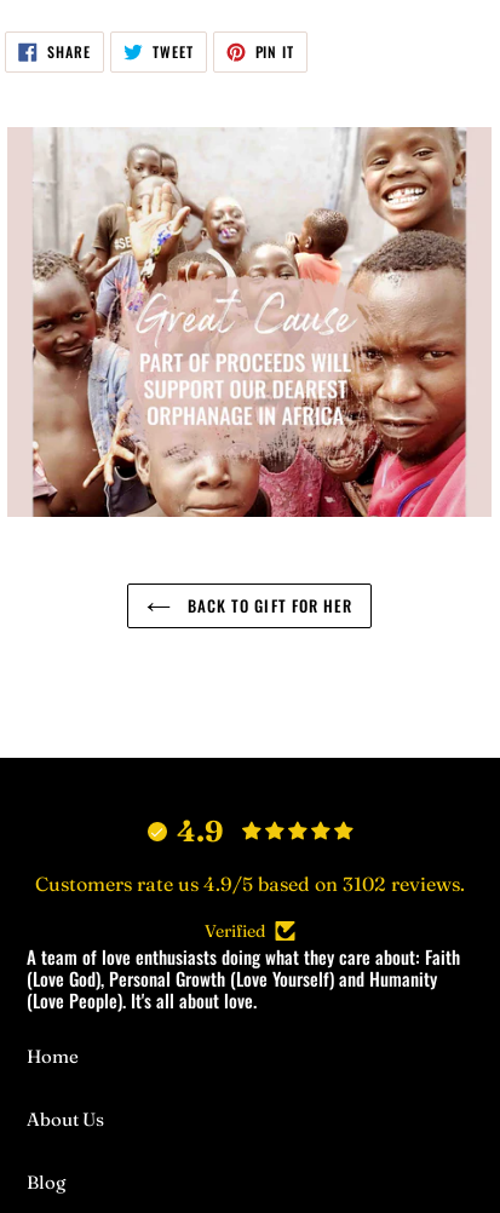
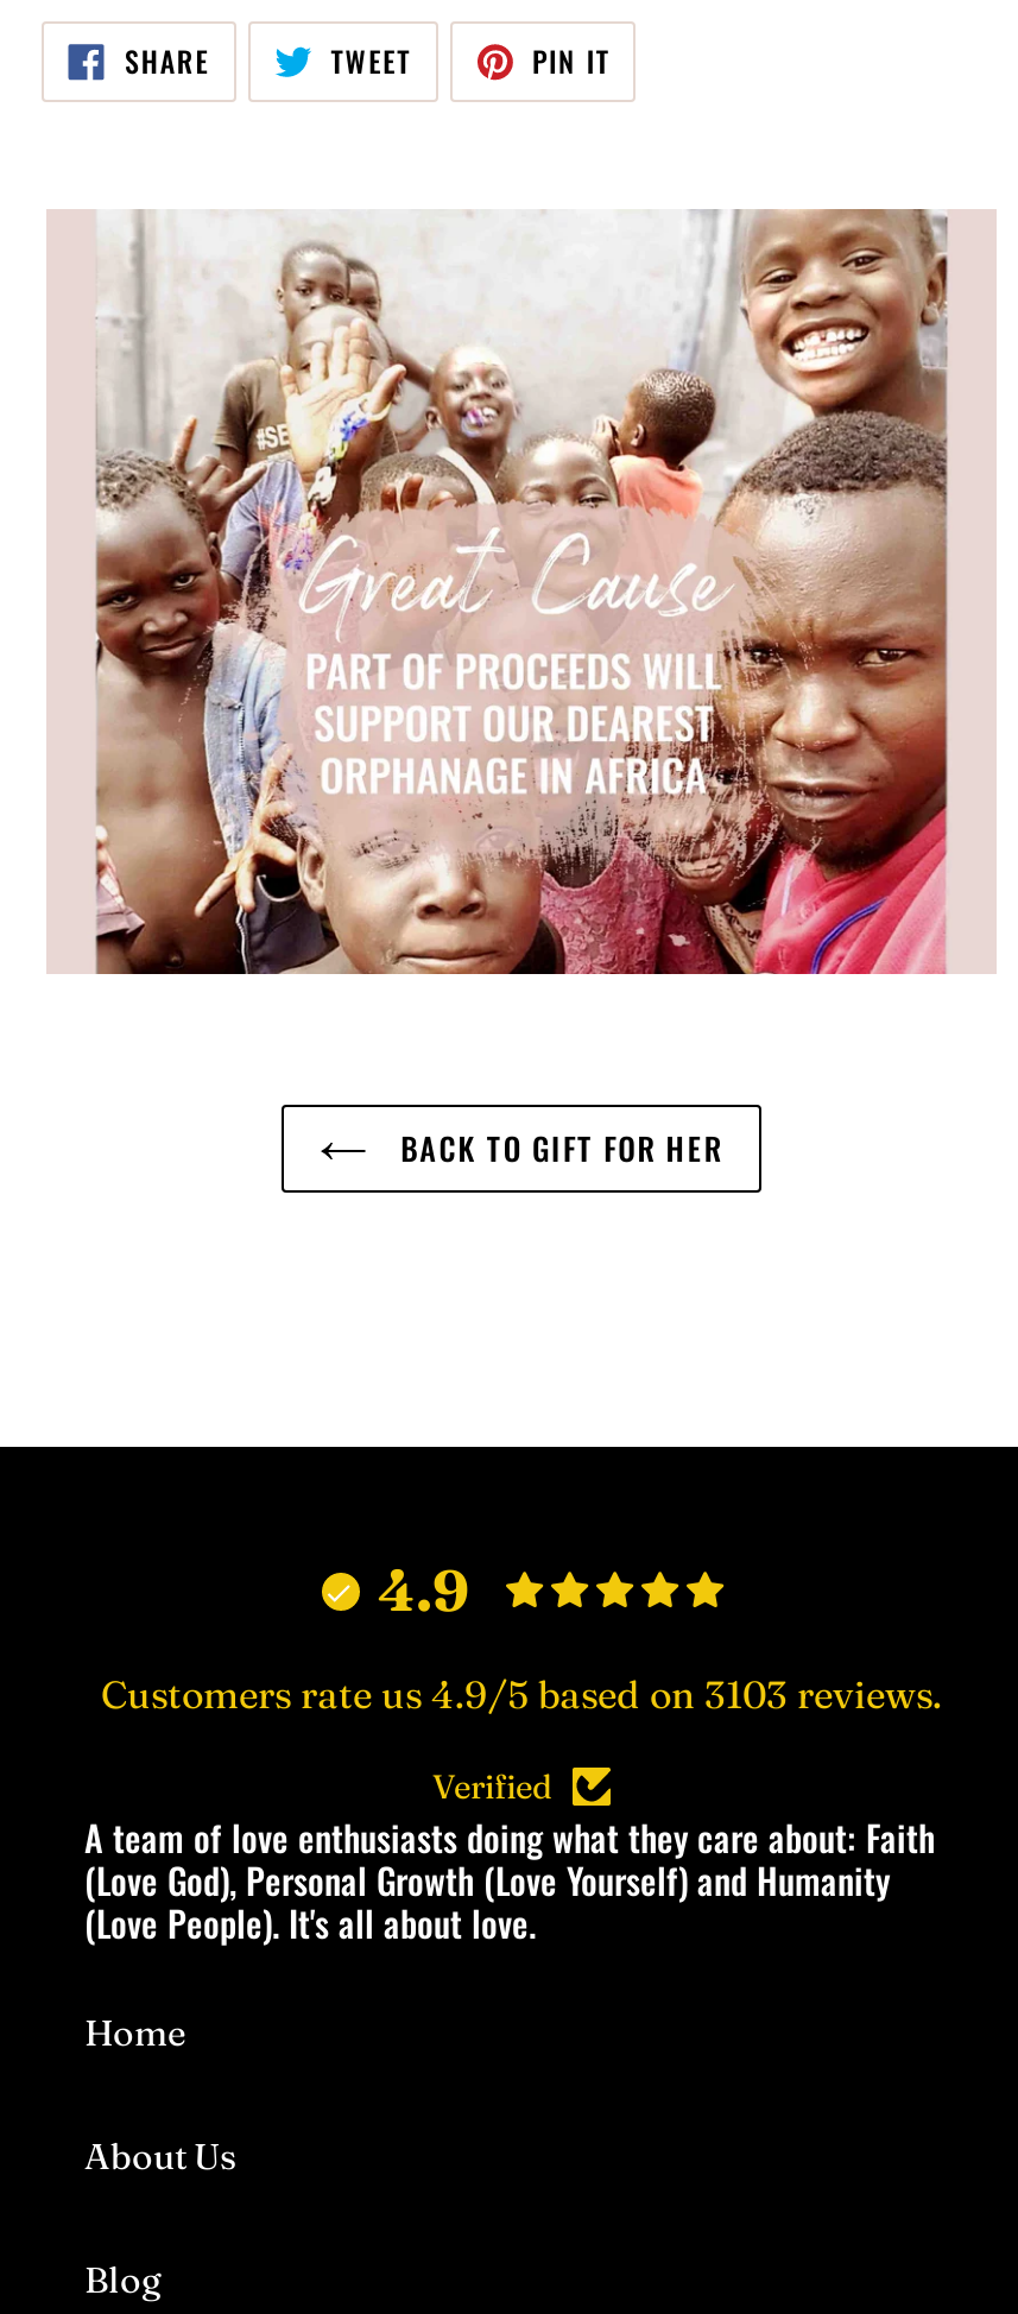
- Customers rate us 4.9/5 based on 3102 reviews.
+ Customers rate us 4.9/5 based on 3103 reviews.
